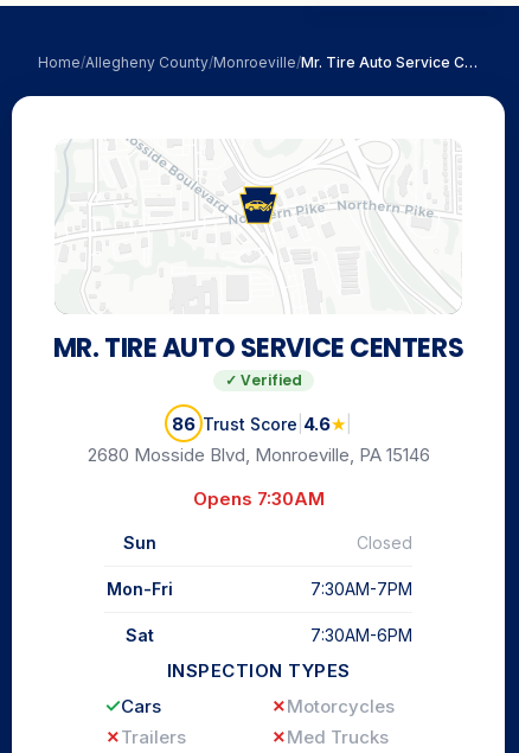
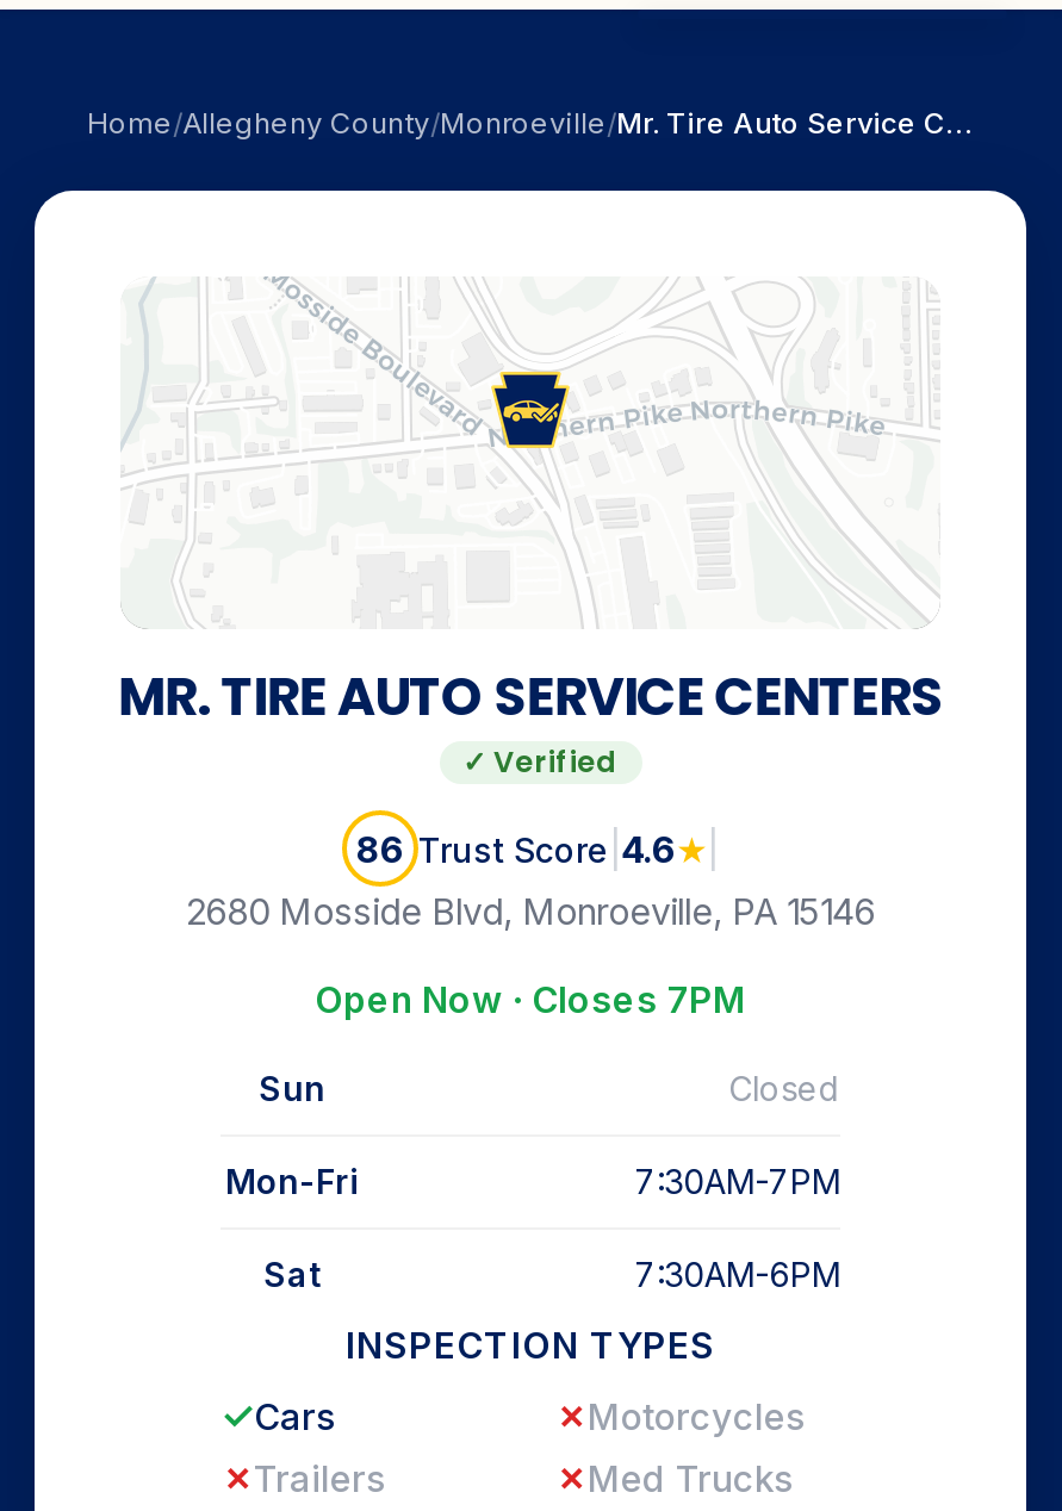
- Opens 7:30AM
+ Open Now · Closes 7PM
